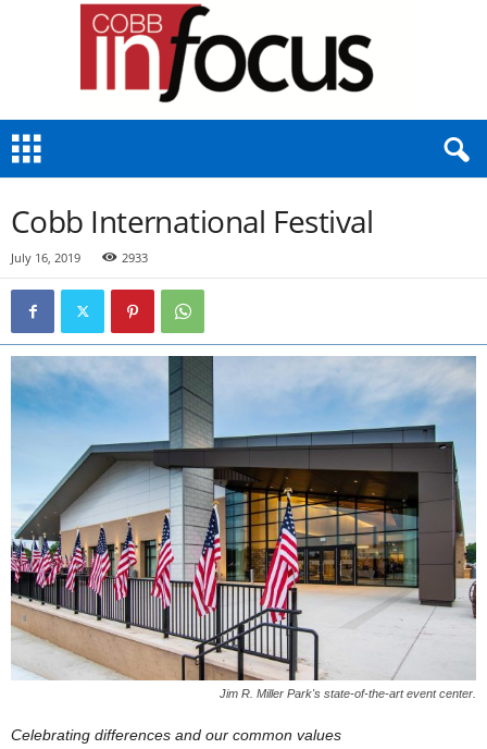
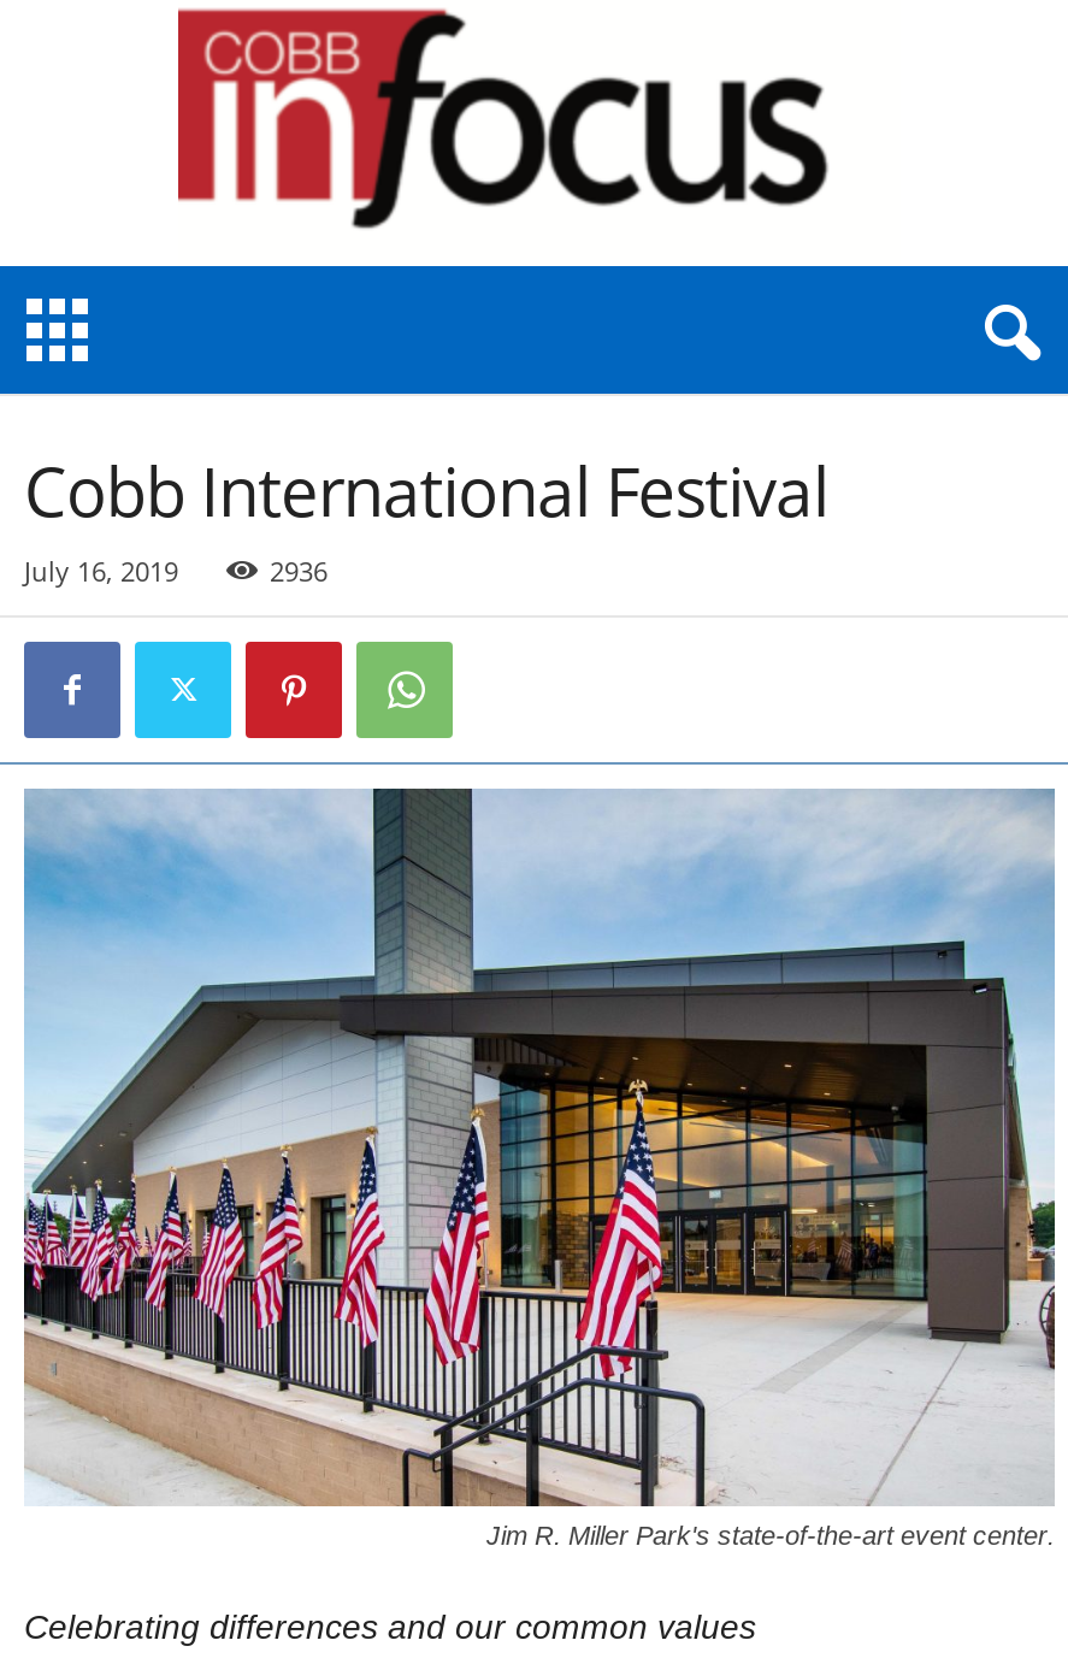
- 2933
+ 2936
